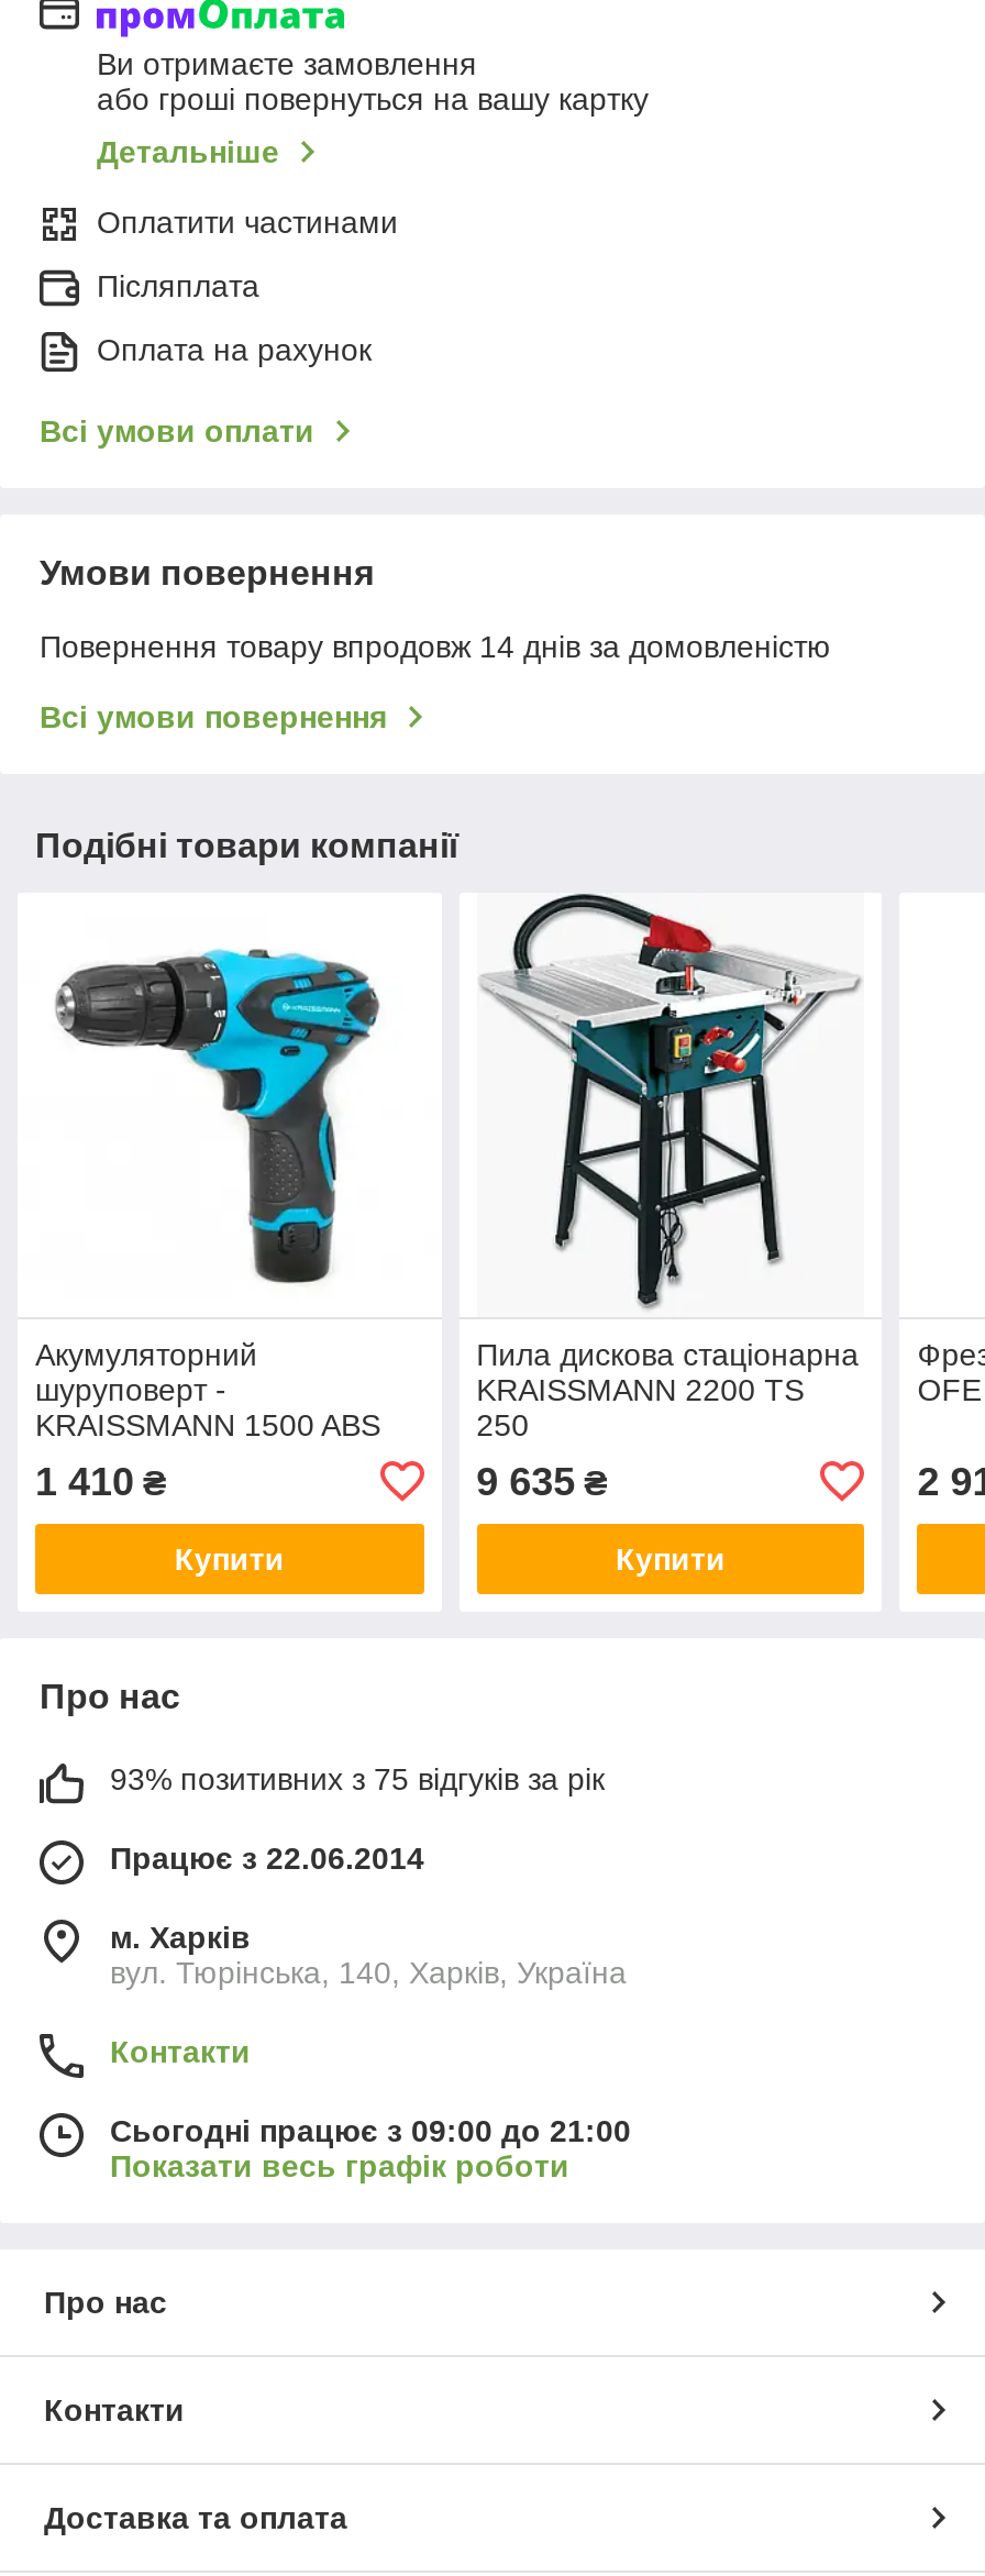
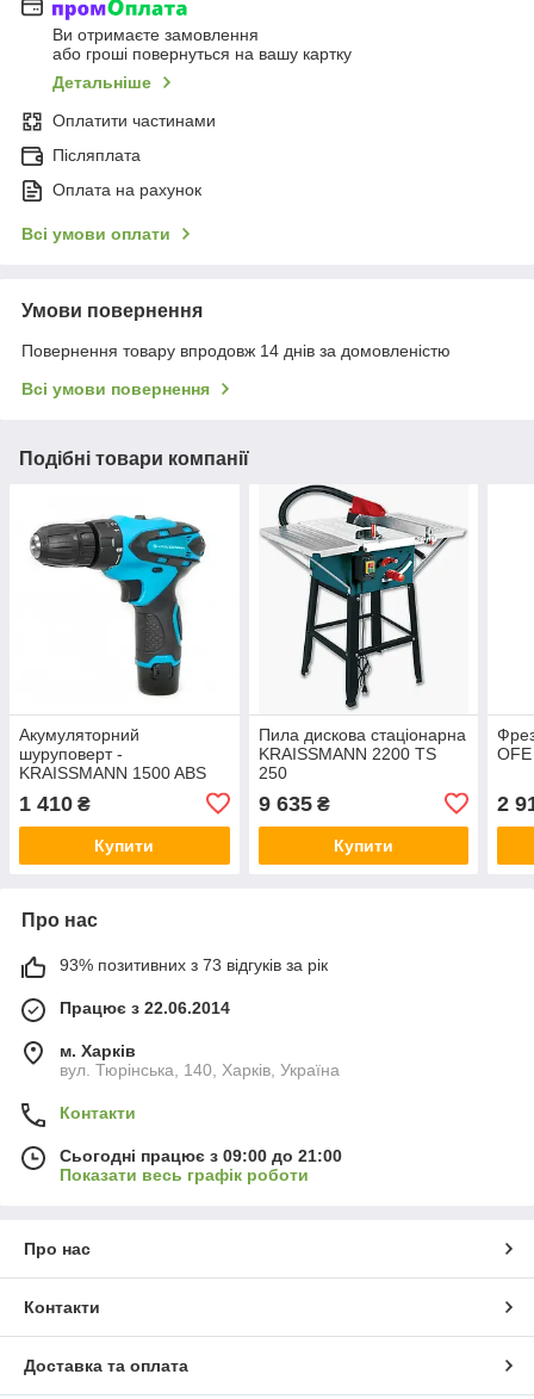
- 93% позитивних з 75 відгуків за рік
+ 93% позитивних з 73 відгуків за рік
